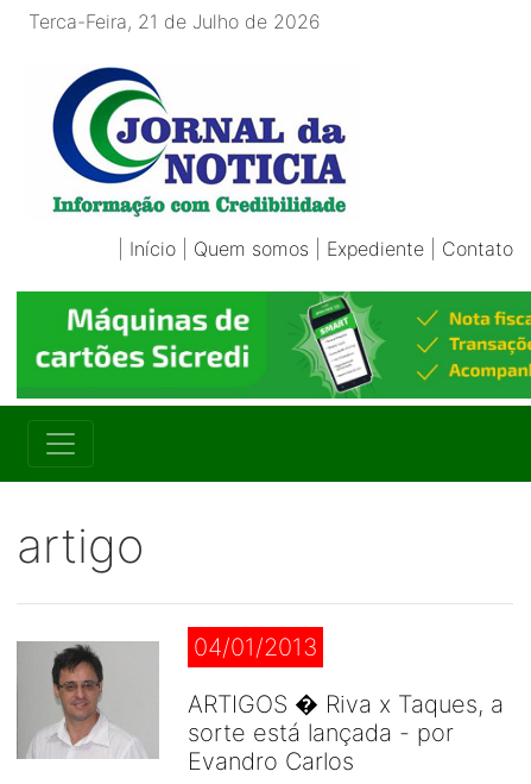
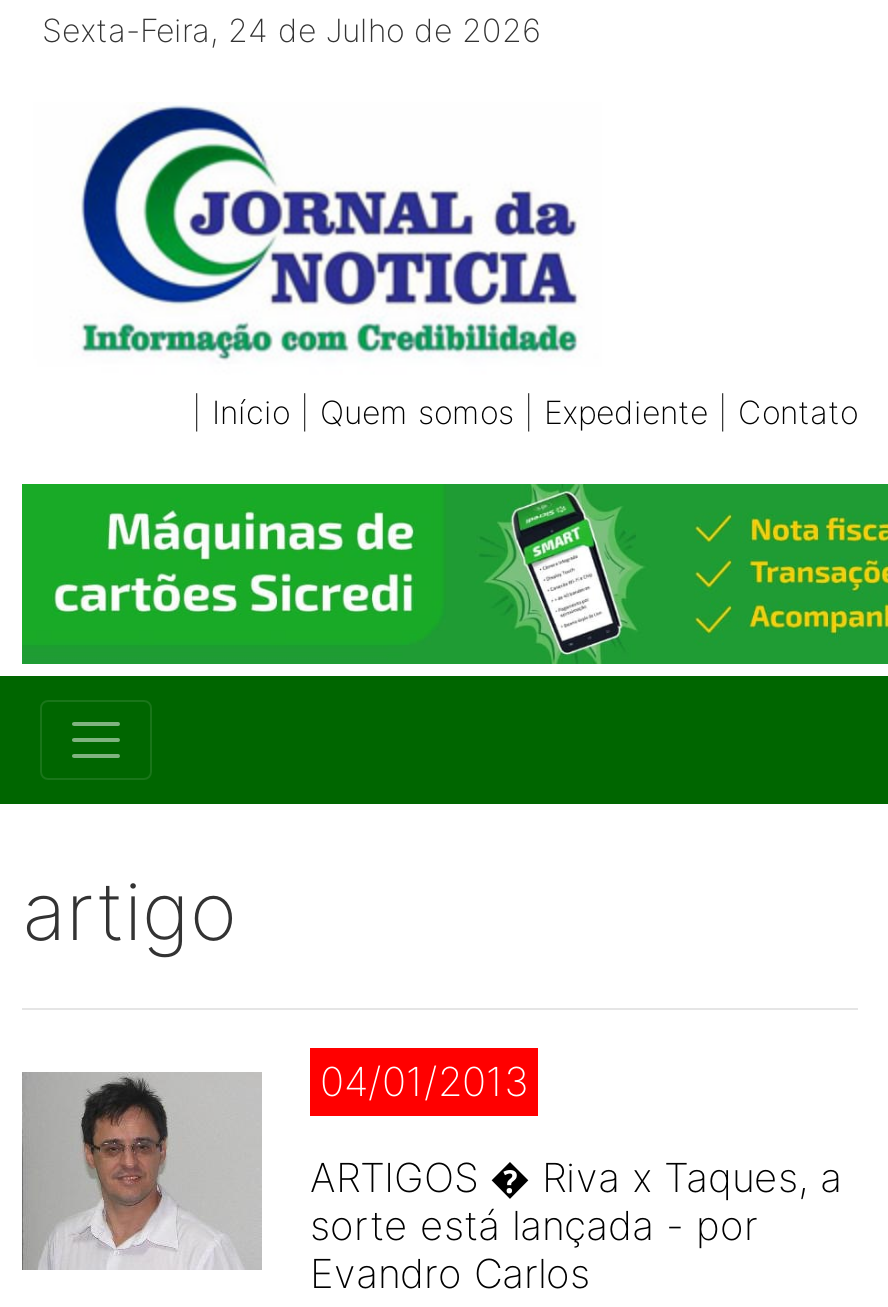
- Terca-Feira, 21 de Julho de 2026
+ Sexta-Feira, 24 de Julho de 2026
